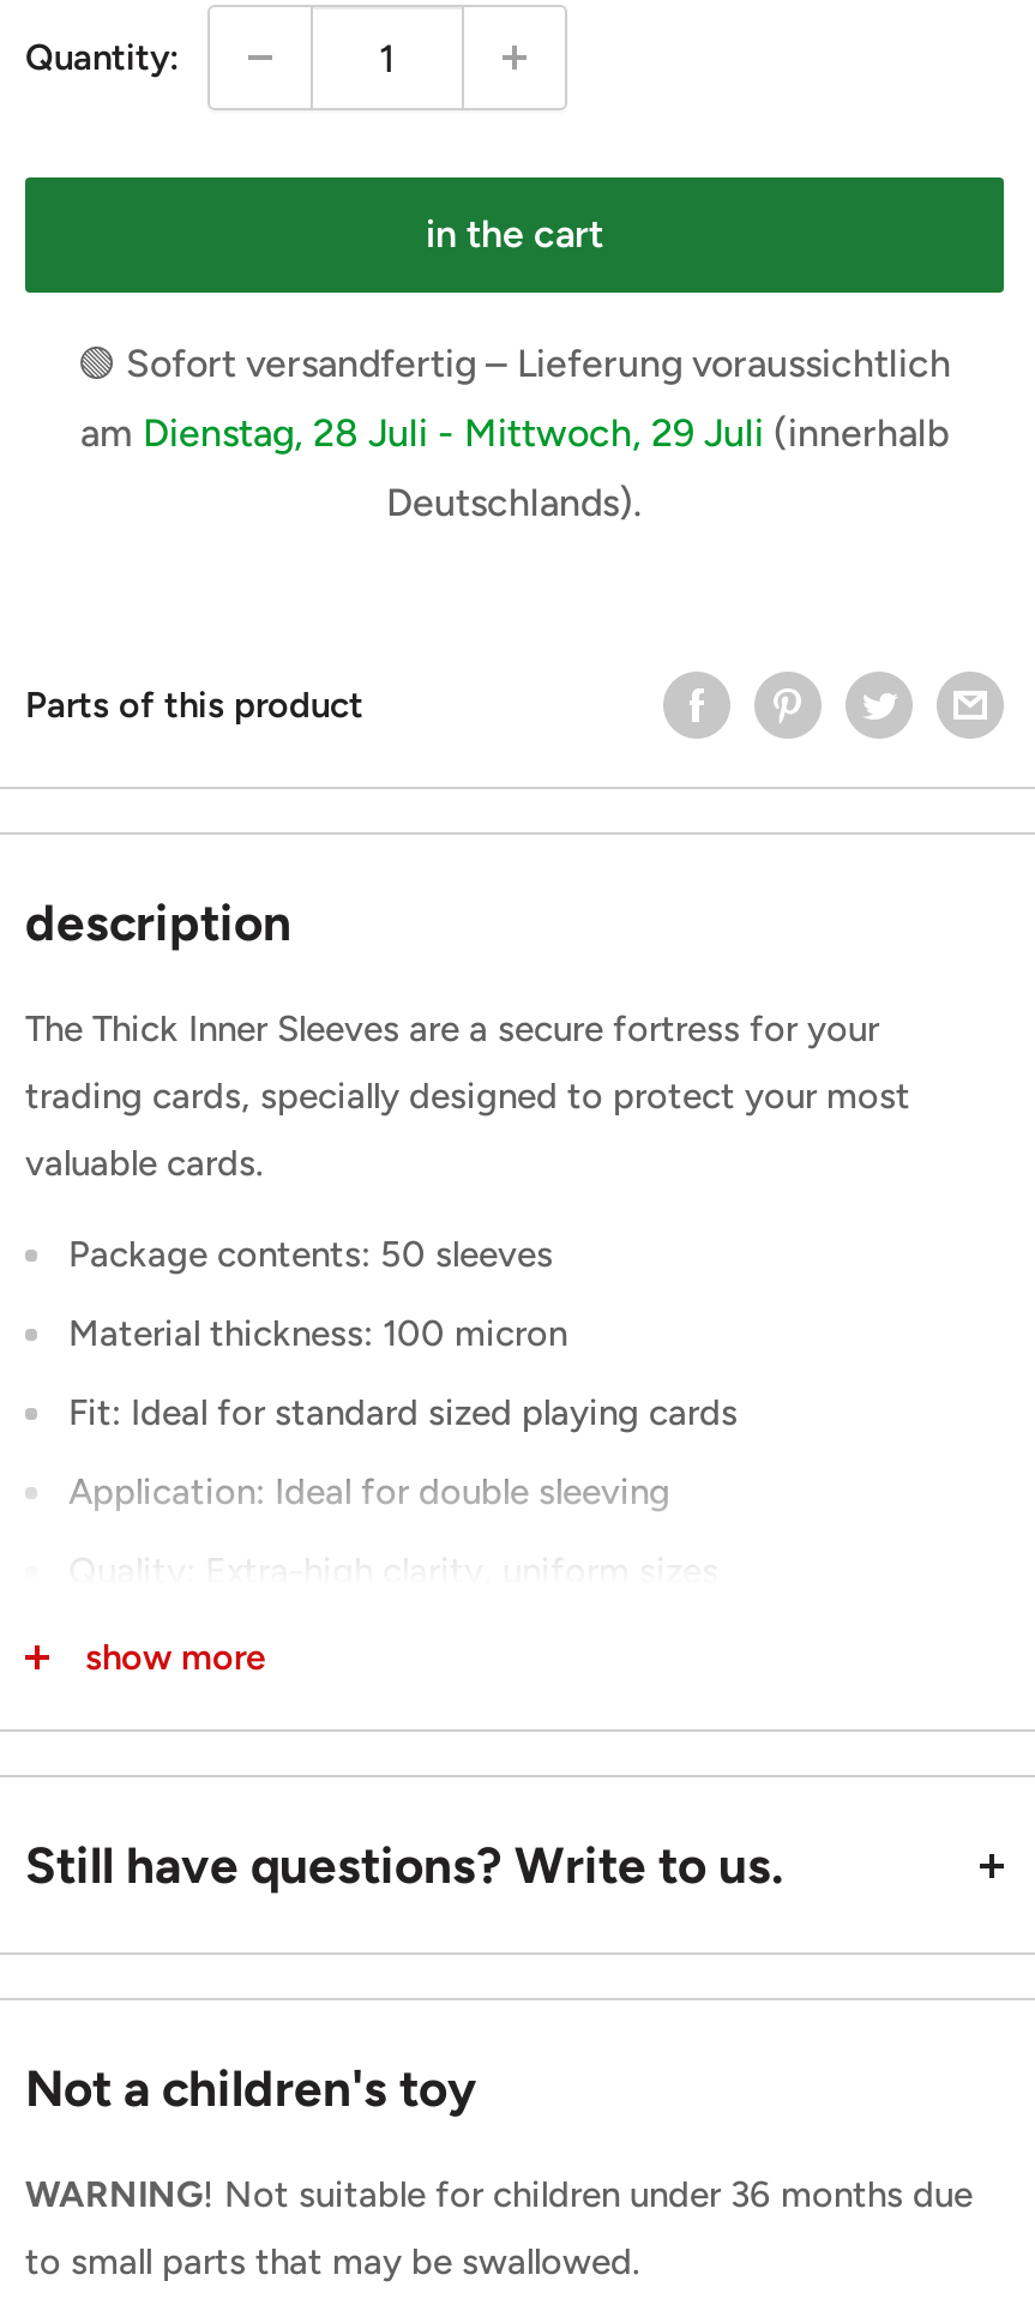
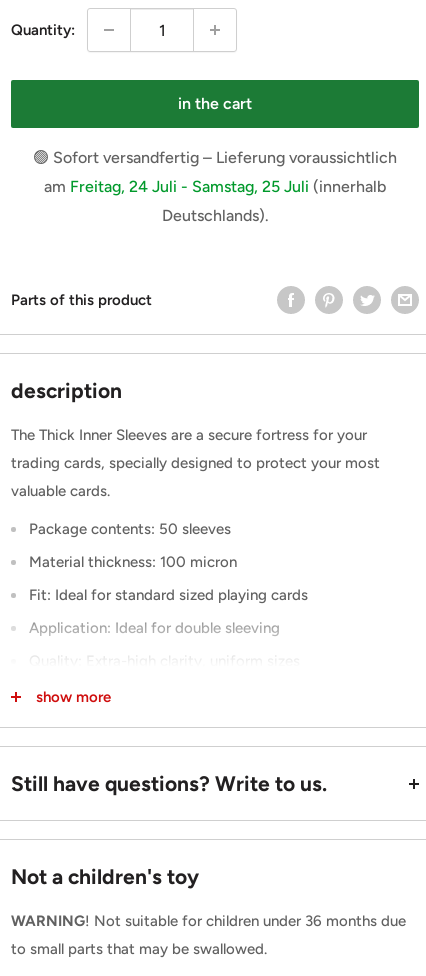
- am Dienstag, 28 Juli - Mittwoch, 29 Juli (innerhalb
+ am Freitag, 24 Juli - Samstag, 25 Juli (innerhalb
